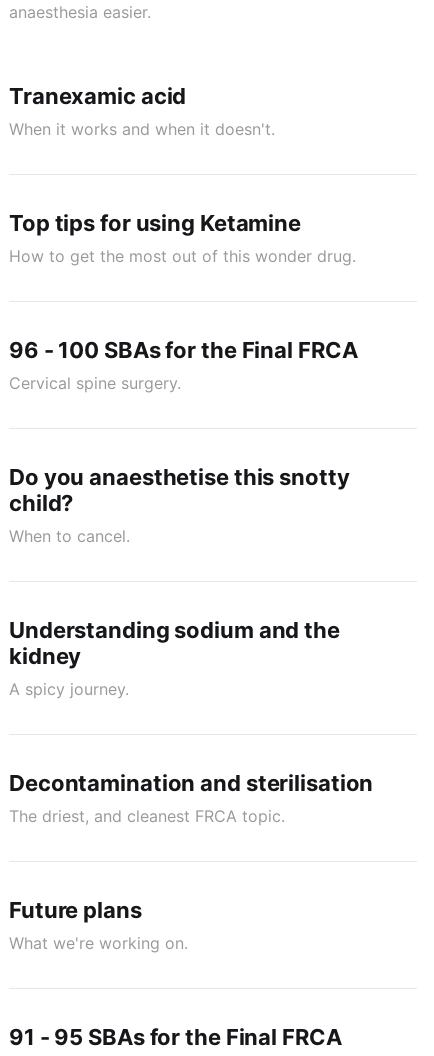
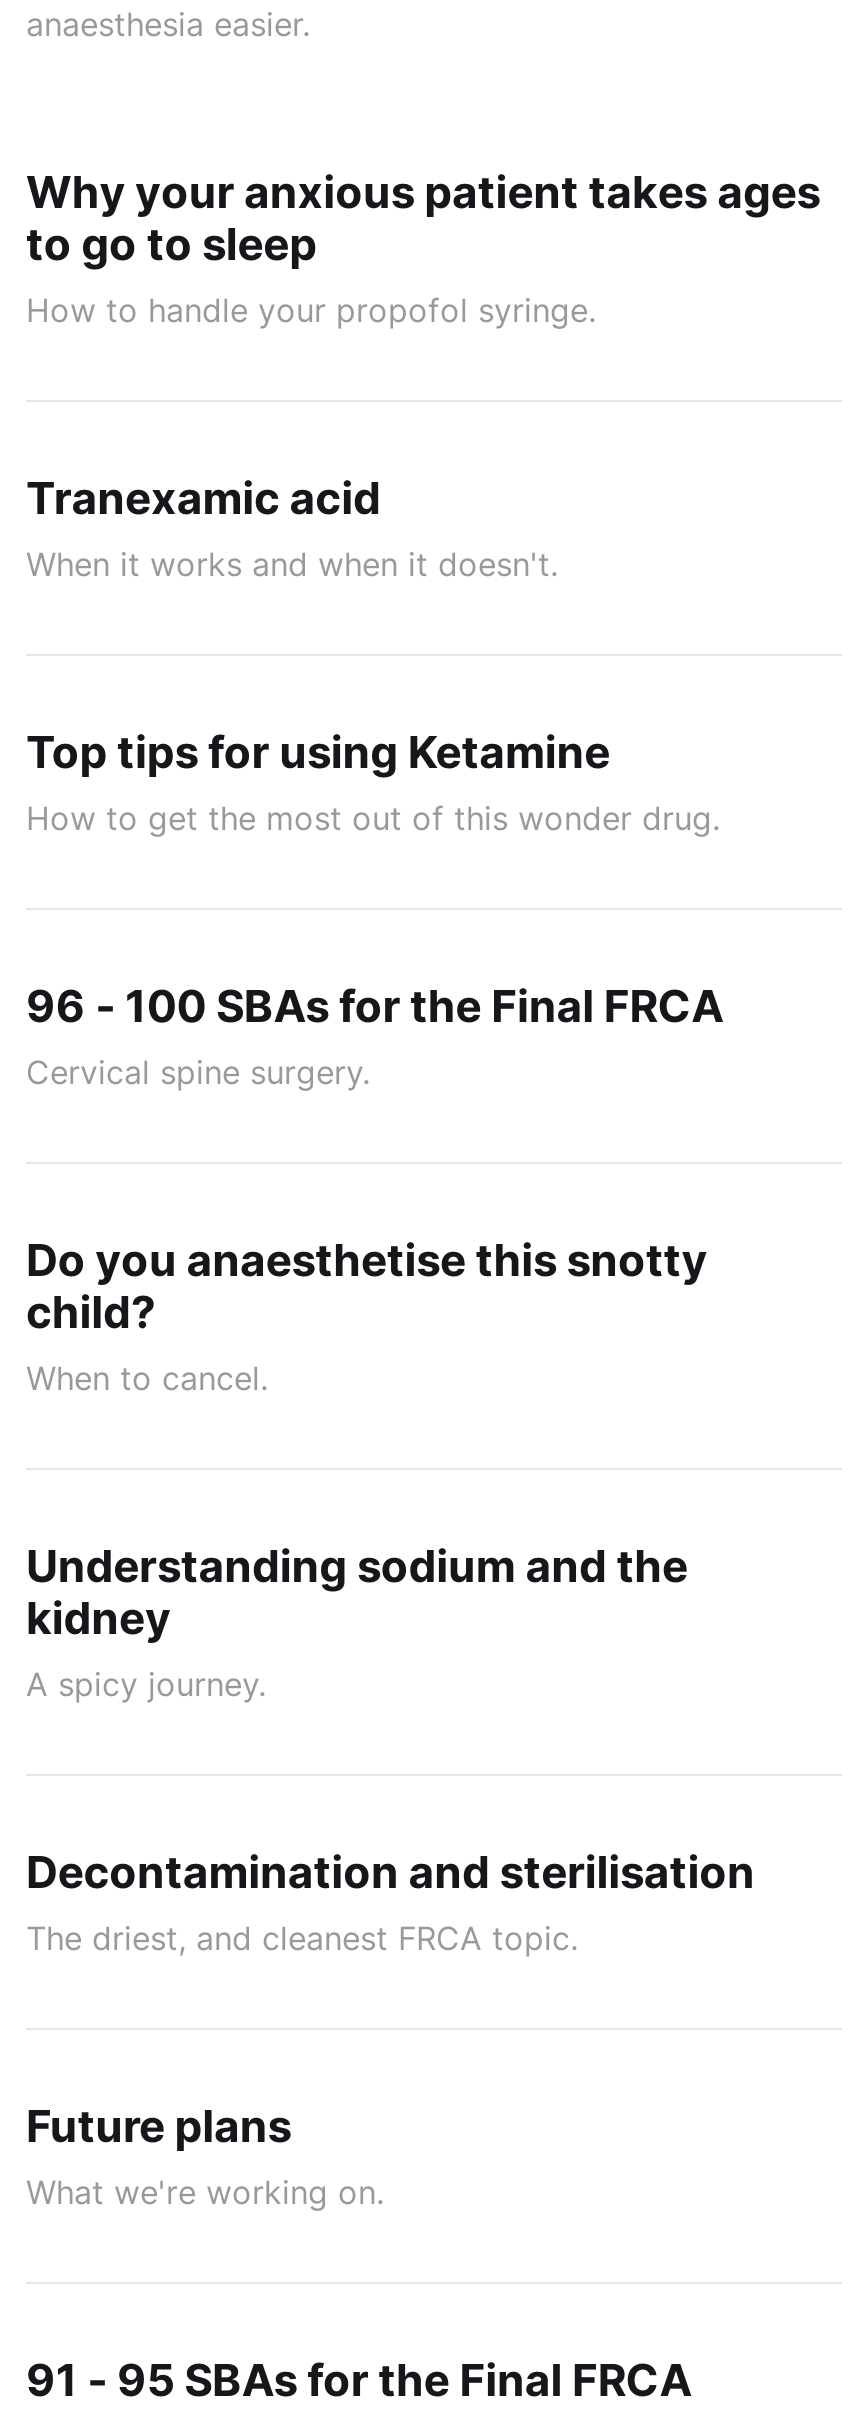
+ Why your anxious patient takes ages
+ to go to sleep
+ How to handle your propofol syringe.
